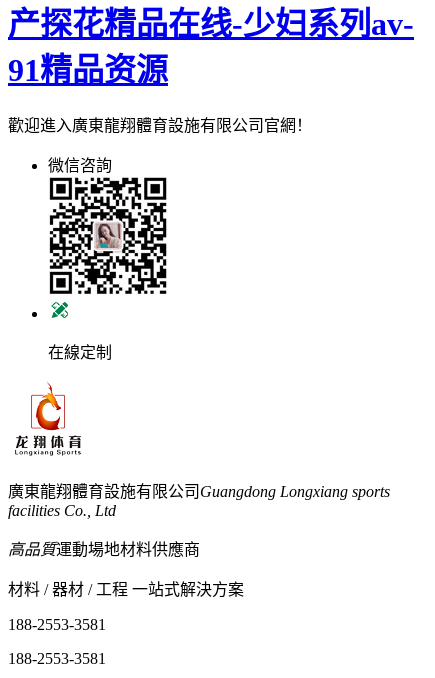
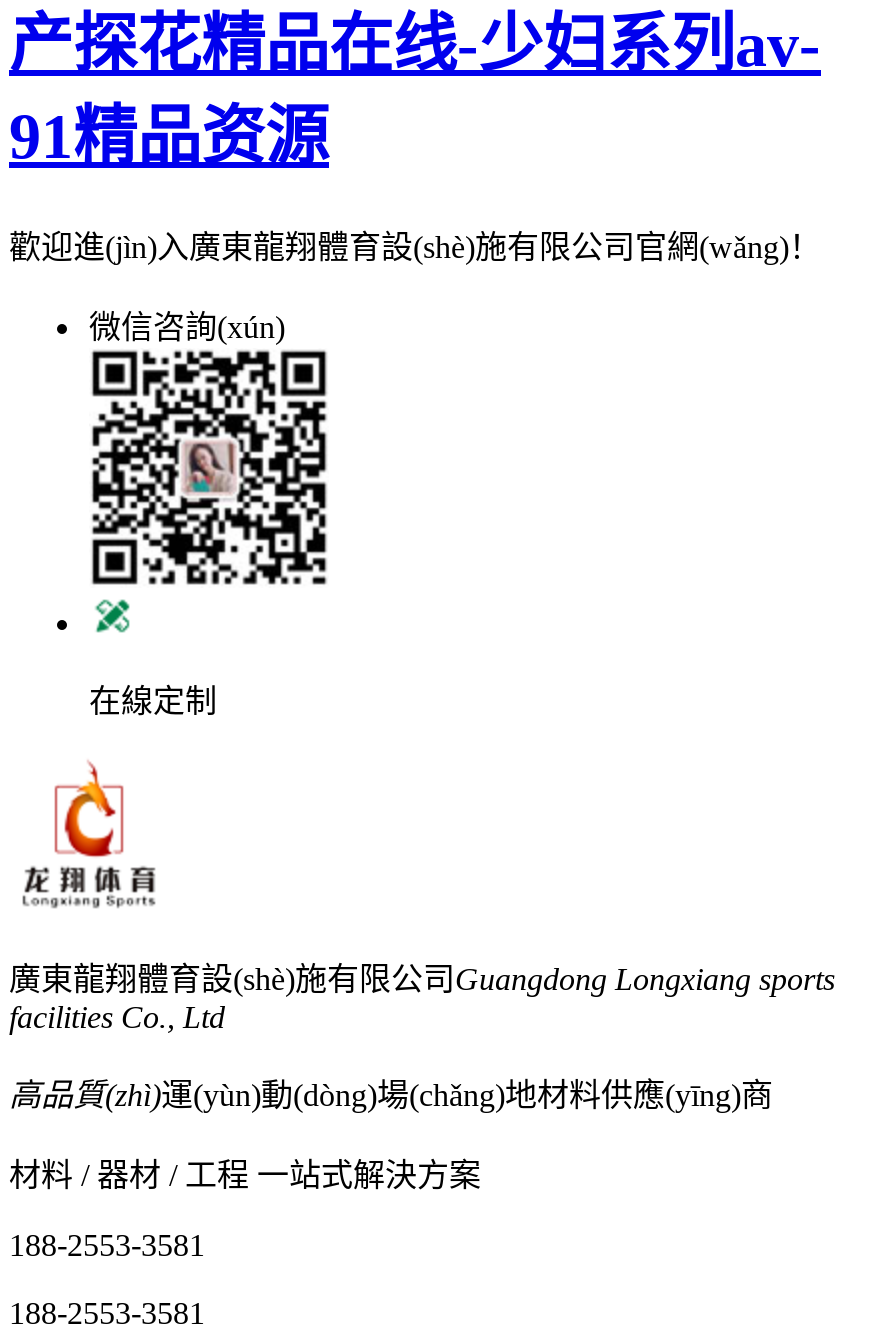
- 歡迎進入廣東龍翔體育設施有限公司官網！
+ 歡迎進(jìn)入廣東龍翔體育設(shè)施有限公司官網(wǎng)！

- 微信咨詢
+ 微信咨詢(xún)

- 廣東龍翔體育設施有限公司Guangdong Longxiang sports
+ 廣東龍翔體育設(shè)施有限公司Guangdong Longxiang sports

- 高品質運動場地材料供應商
+ 高品質(zhì)運(yùn)動(dòng)場(chǎng)地材料供應(yīng)商
